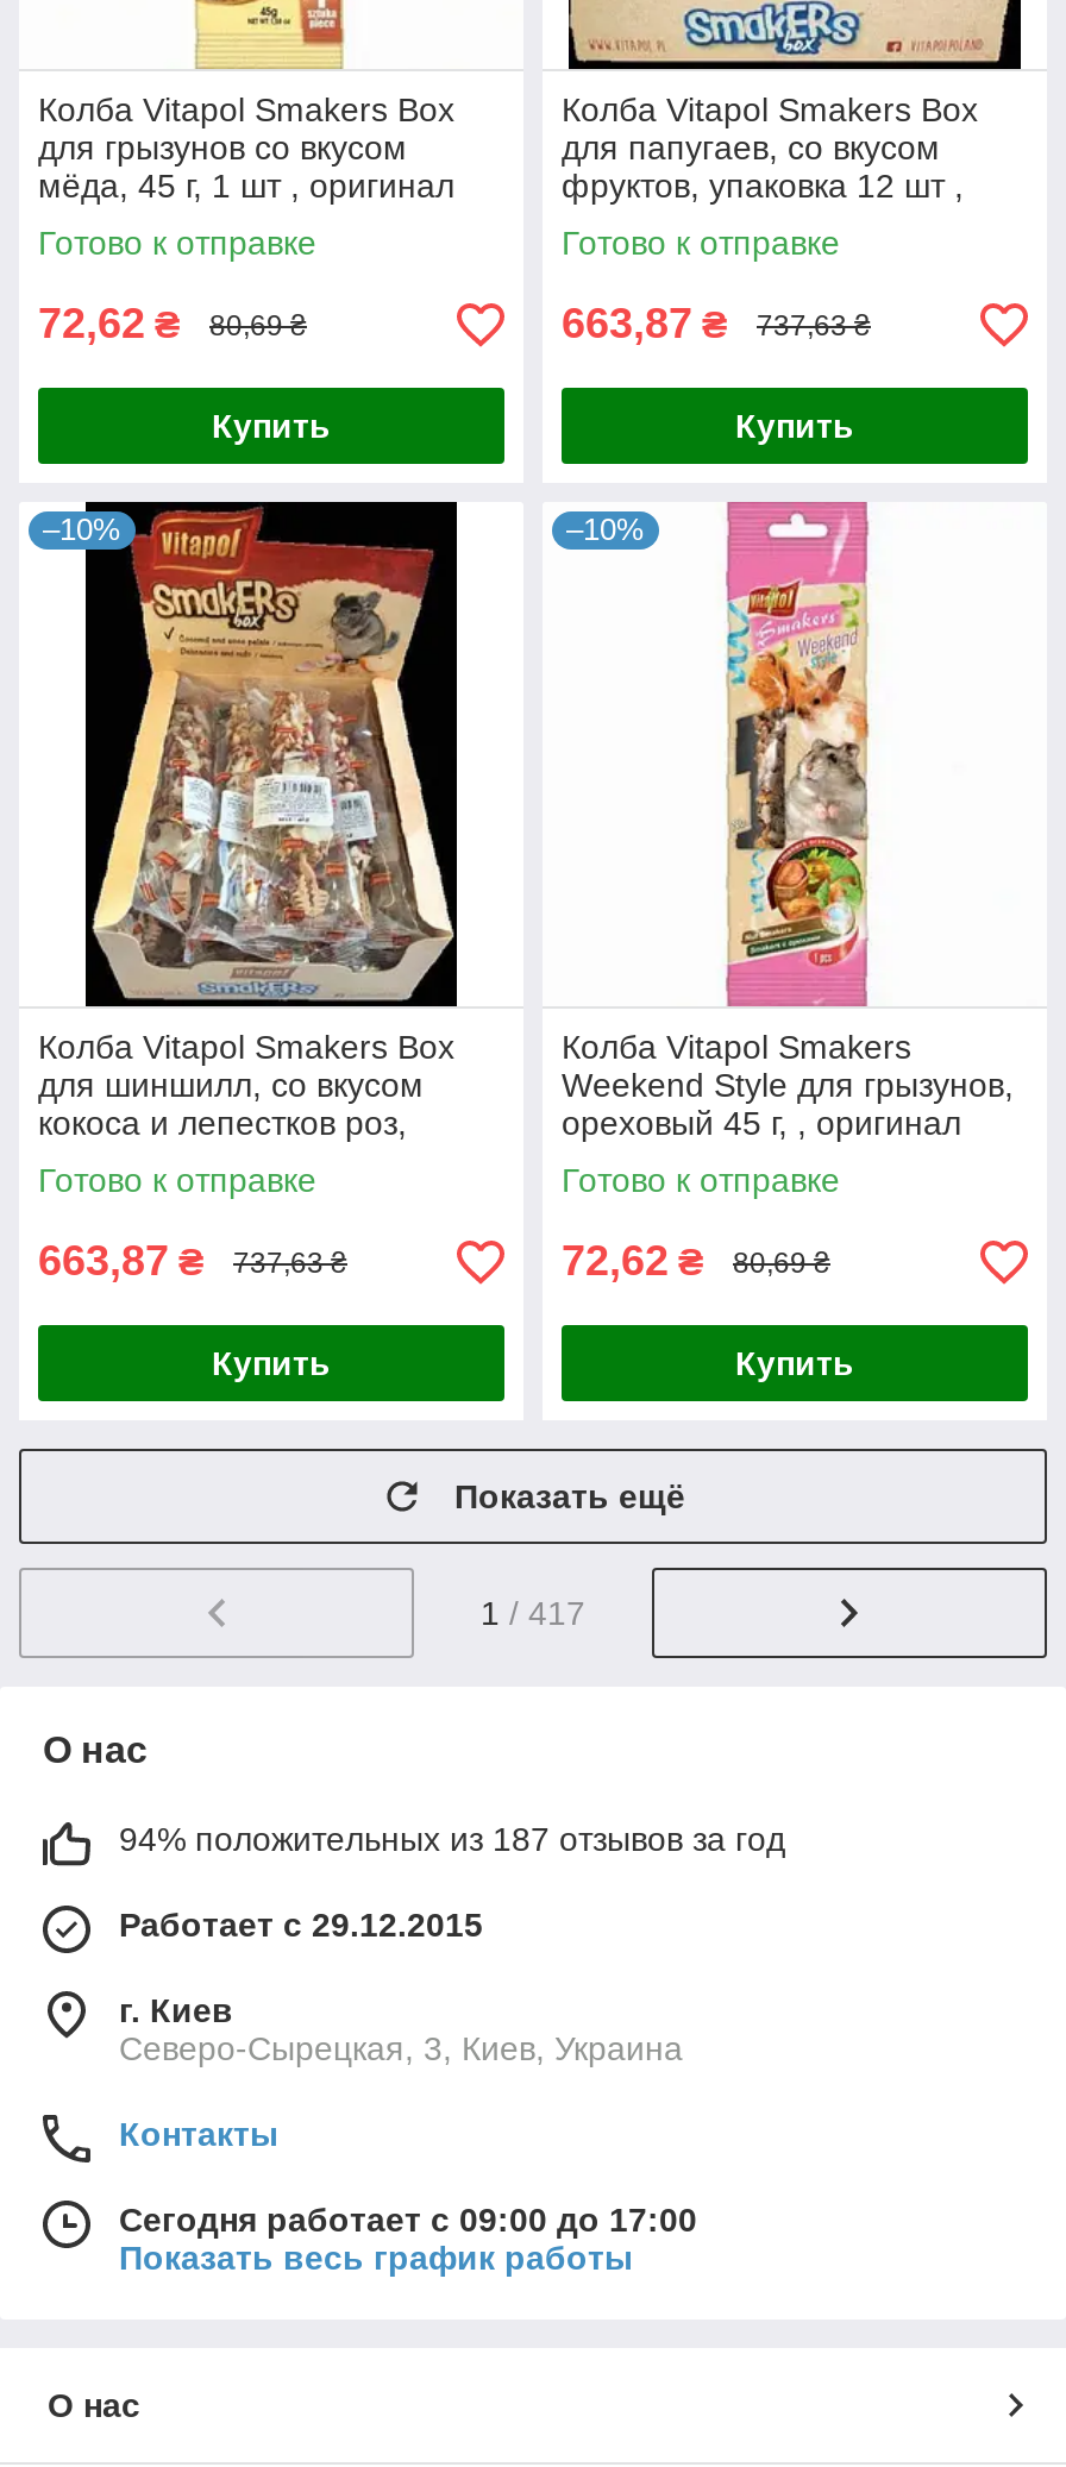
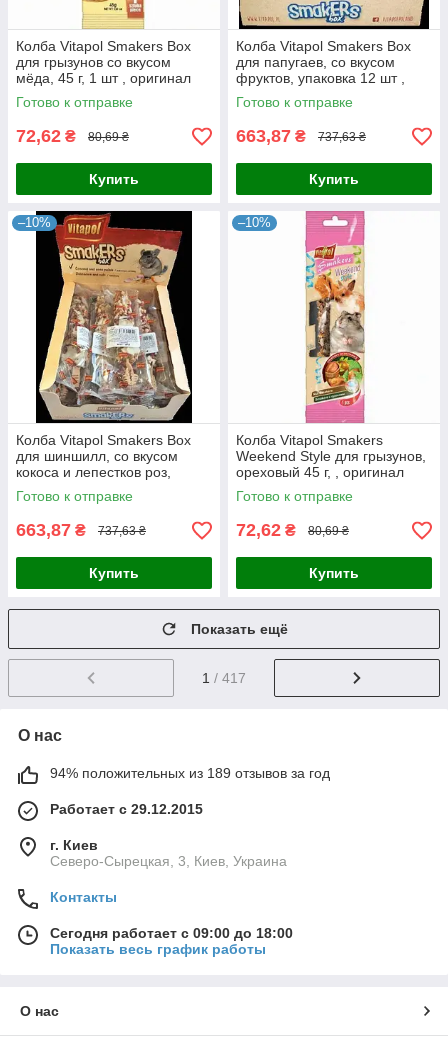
- 94% положительных из 187 отзывов за год
+ 94% положительных из 189 отзывов за год

- Сегодня работает с 09:00 до 17:00
+ Сегодня работает с 09:00 до 18:00
